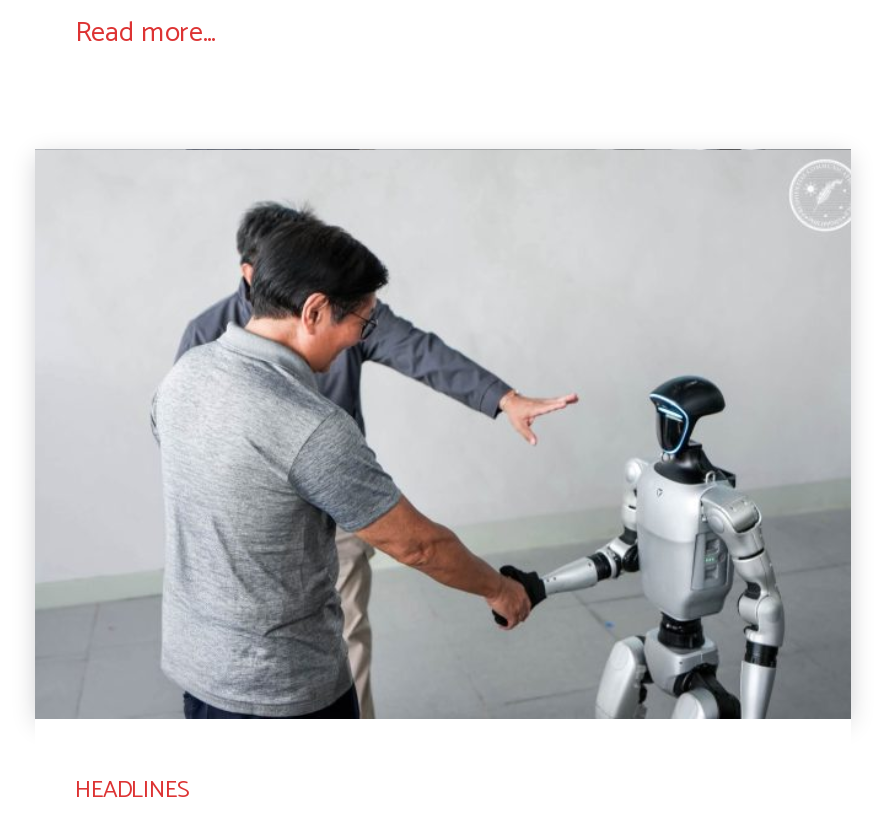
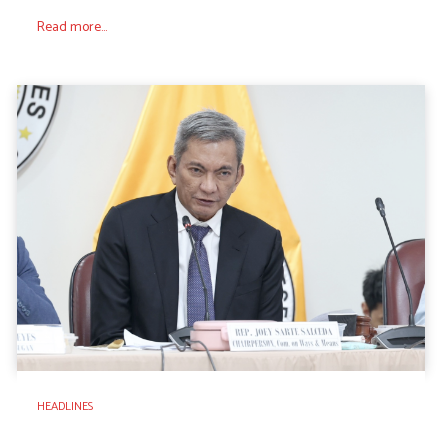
- [image]
+ [image]
